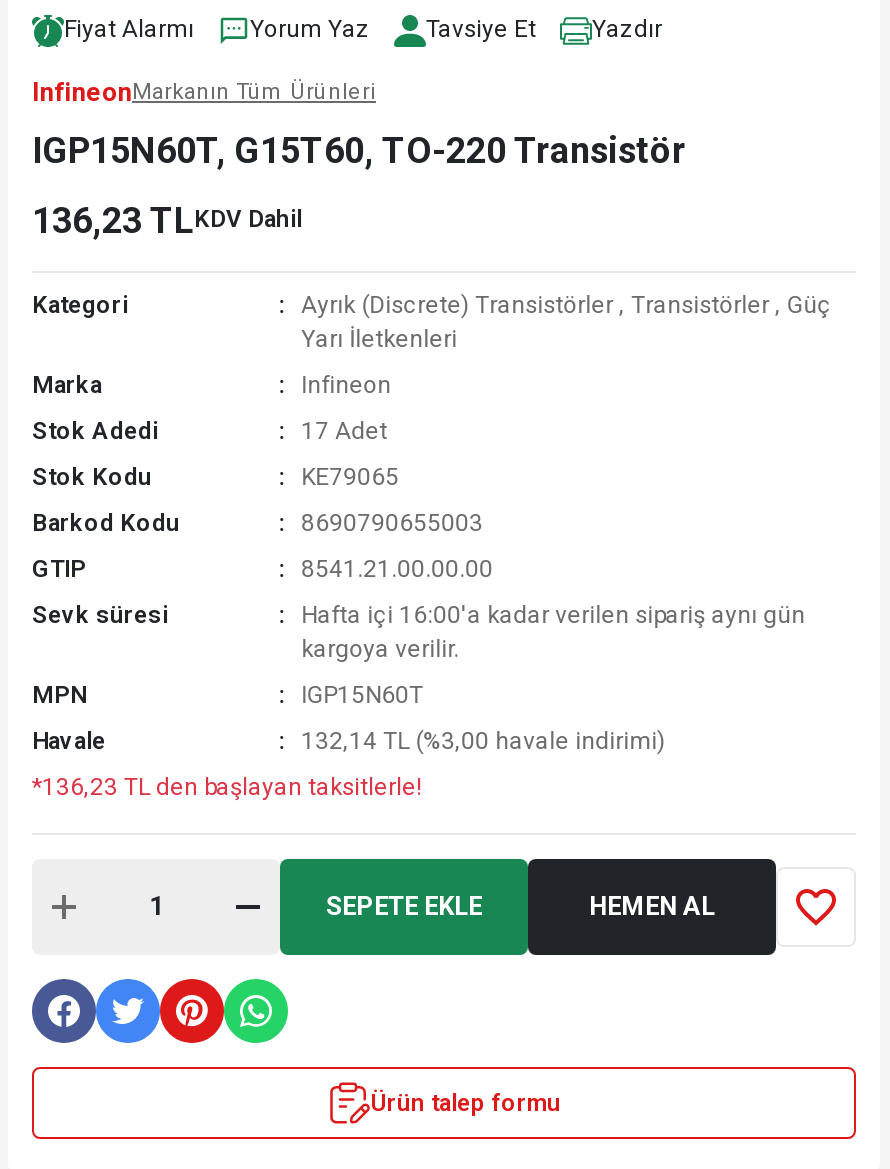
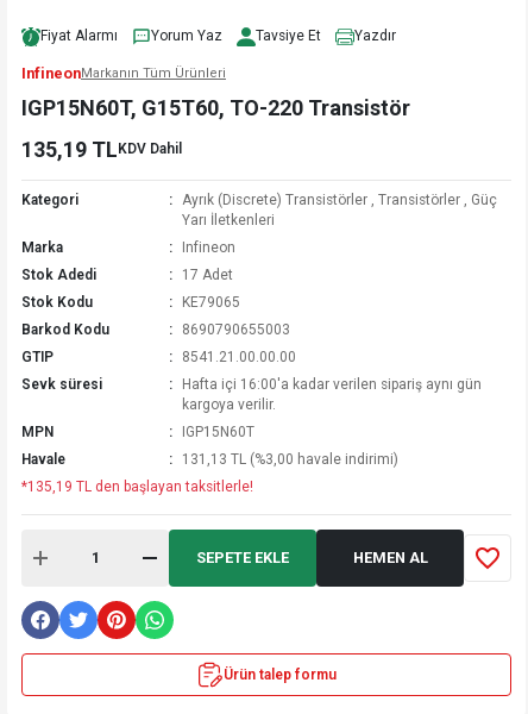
- 136,23 TLKDV Dahil
+ 135,19 TLKDV Dahil

- 132,14 TL (%3,00 havale indirimi)
+ 131,13 TL (%3,00 havale indirimi)

- *136,23 TL den başlayan taksitlerle!
+ *135,19 TL den başlayan taksitlerle!
